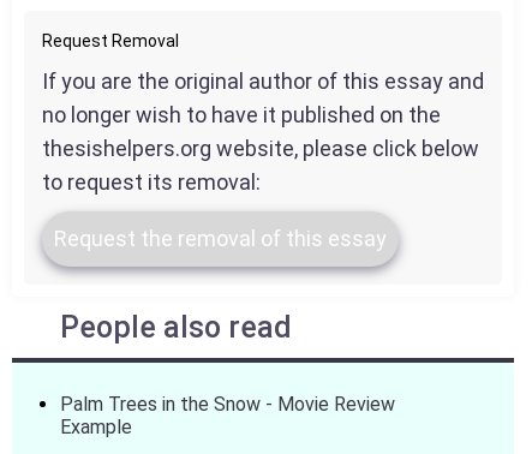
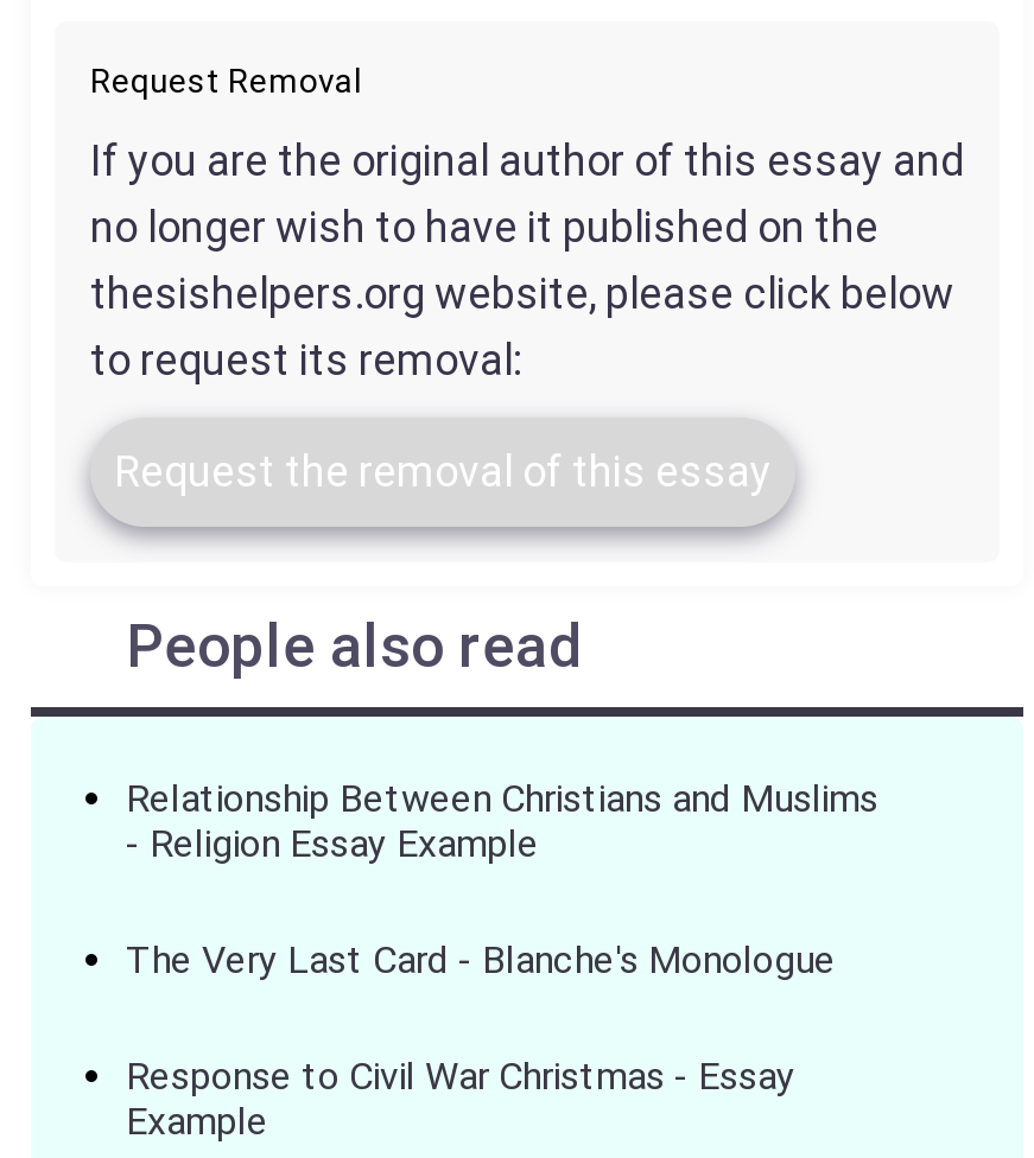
- Palm Trees in the Snow - Movie Review
+ Relationship Between Christians and Muslims
+ - Religion Essay Example
+ The Very Last Card - Blanche's Monologue
+ Response to Civil War Christmas - Essay
